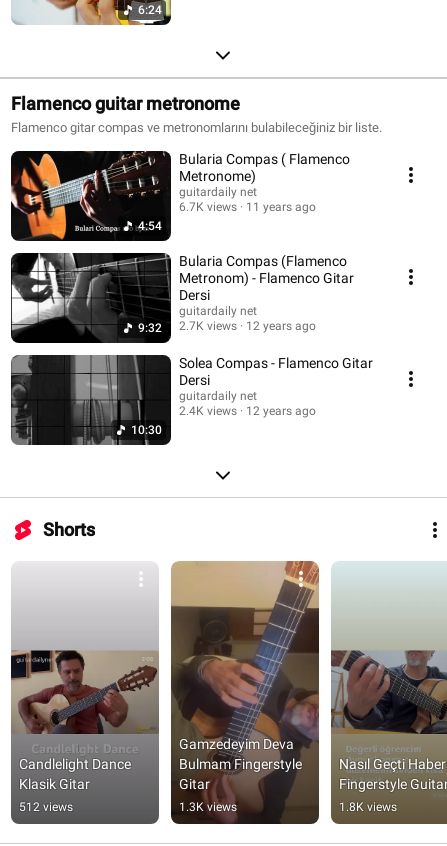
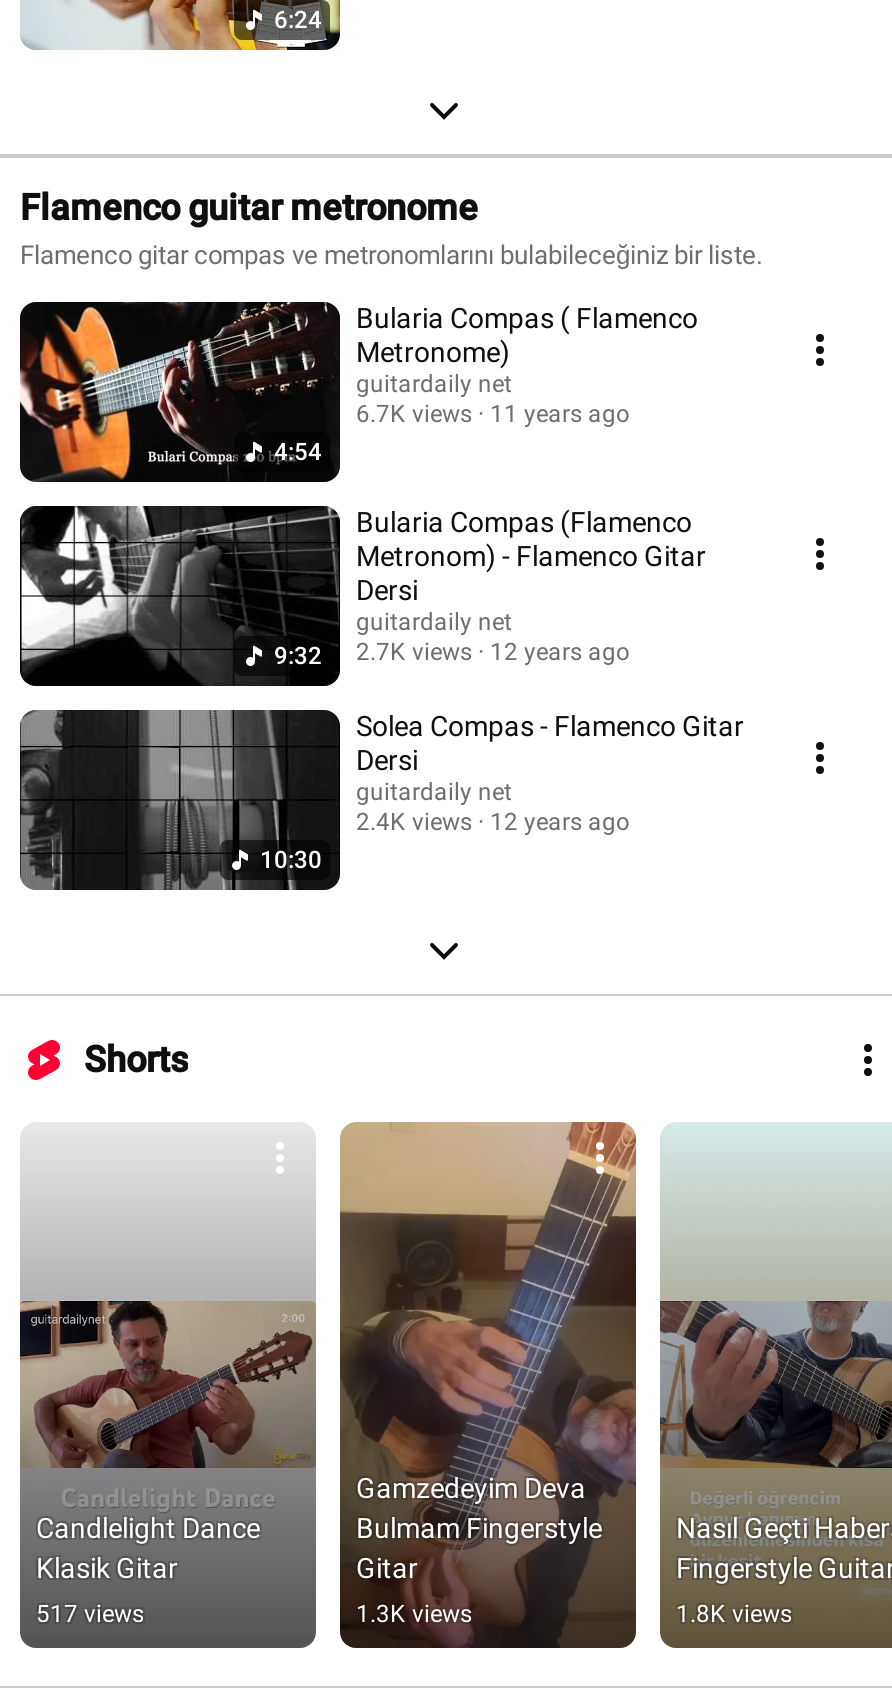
- 512 views
+ 517 views
